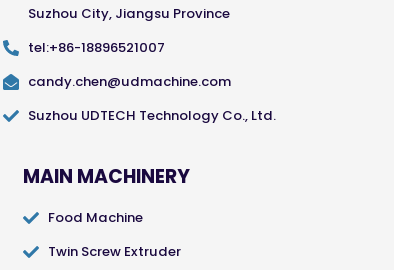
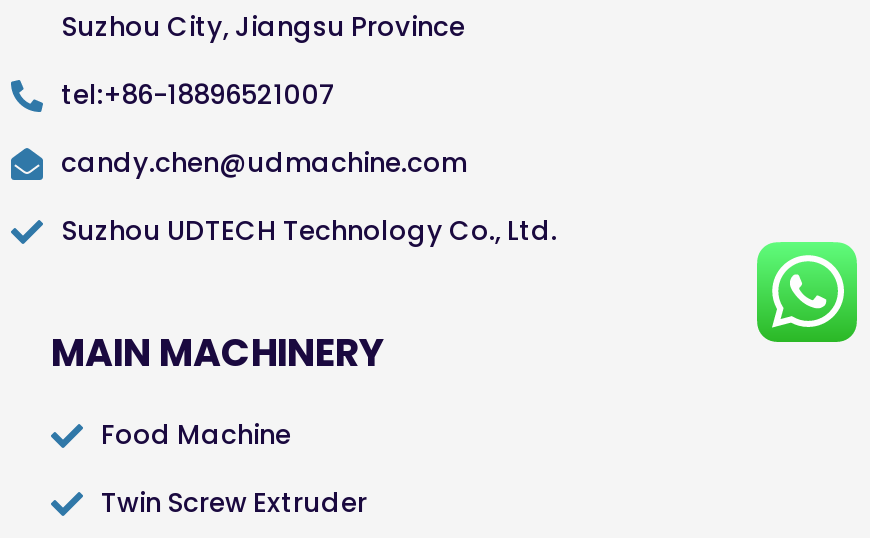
+ [image]
